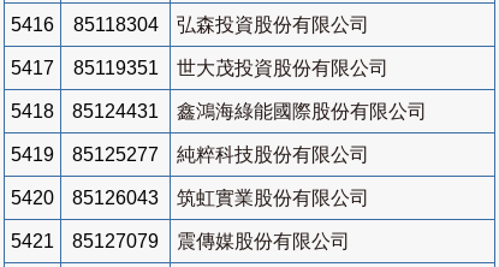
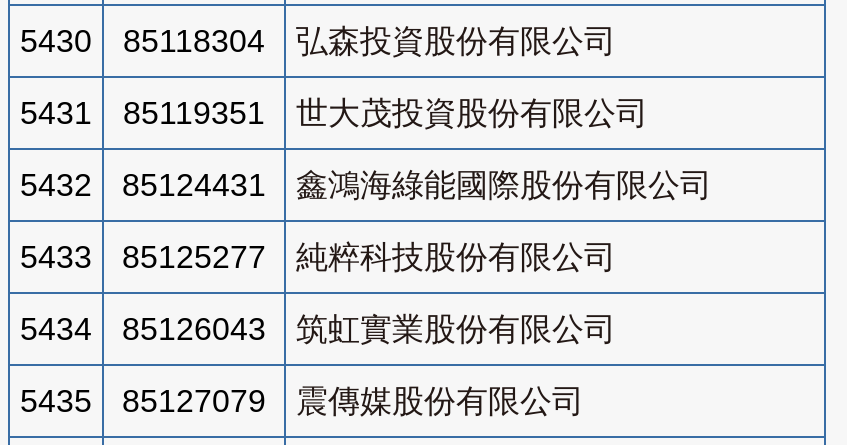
- 5416 85118304 弘森投資股份有限公司
+ 5430 85118304 弘森投資股份有限公司

- 5417 85119351 世大茂投資股份有限公司
+ 5431 85119351 世大茂投資股份有限公司

- 5418 85124431 鑫鴻海綠能國際股份有限公司
+ 5432 85124431 鑫鴻海綠能國際股份有限公司

- 5419 85125277 純粹科技股份有限公司
+ 5433 85125277 純粹科技股份有限公司

- 5420 85126043 筑虹實業股份有限公司
+ 5434 85126043 筑虹實業股份有限公司

- 5421 85127079 震傳媒股份有限公司
+ 5435 85127079 震傳媒股份有限公司
